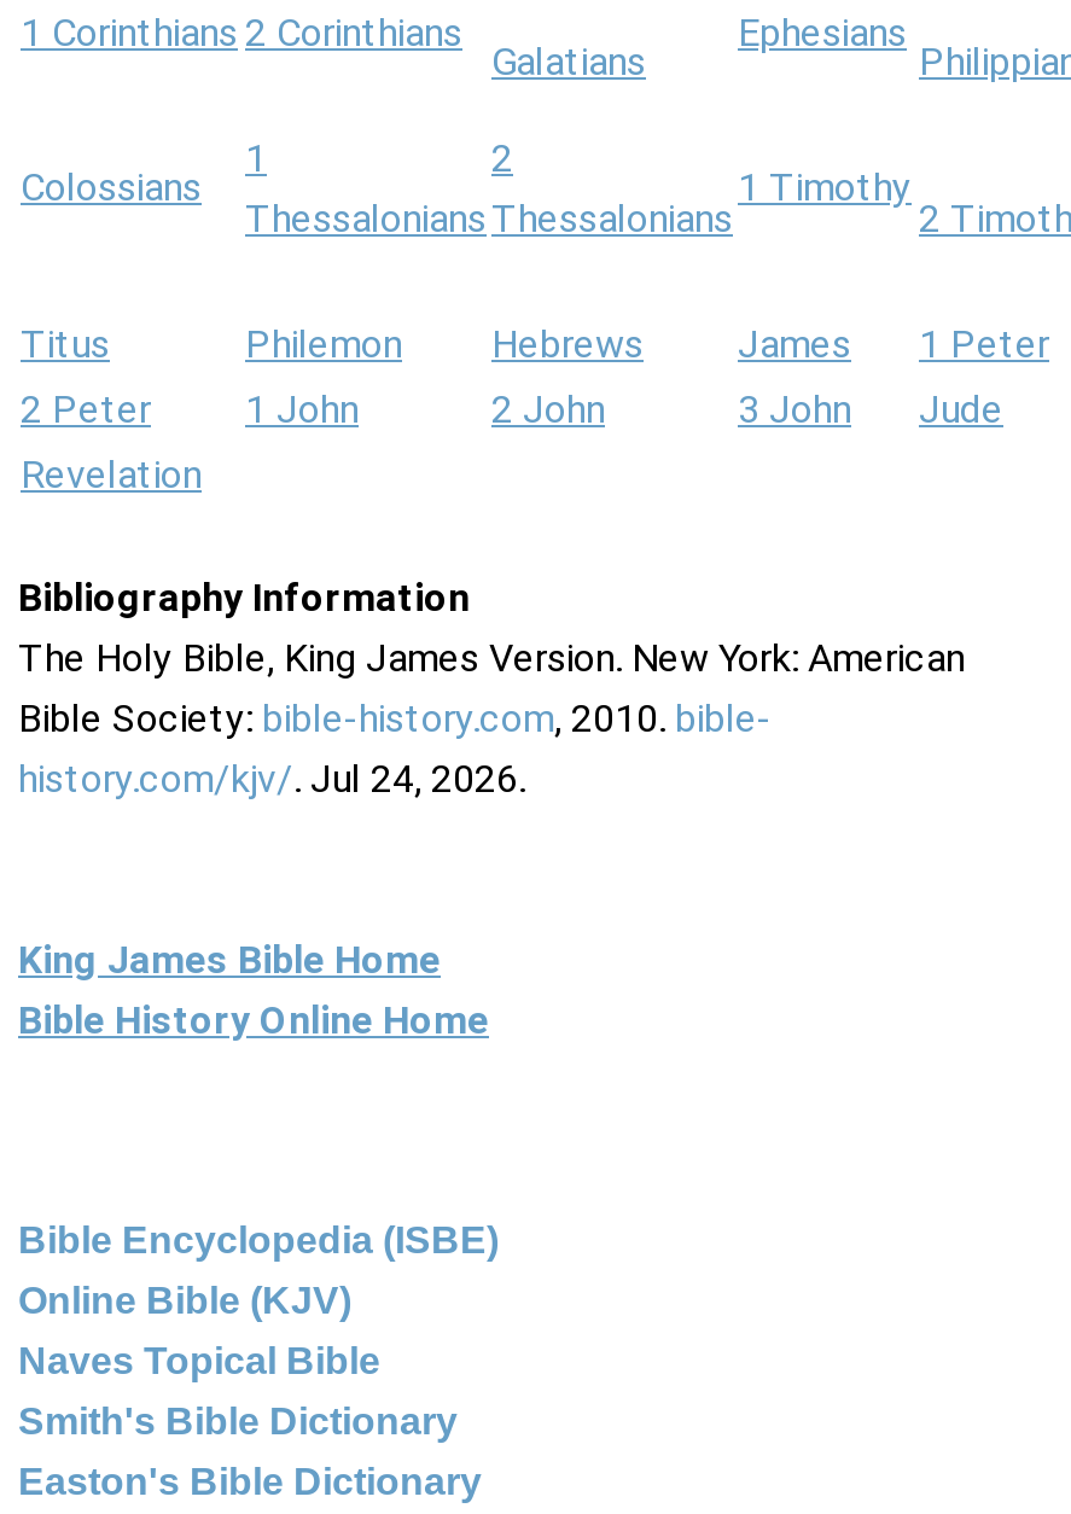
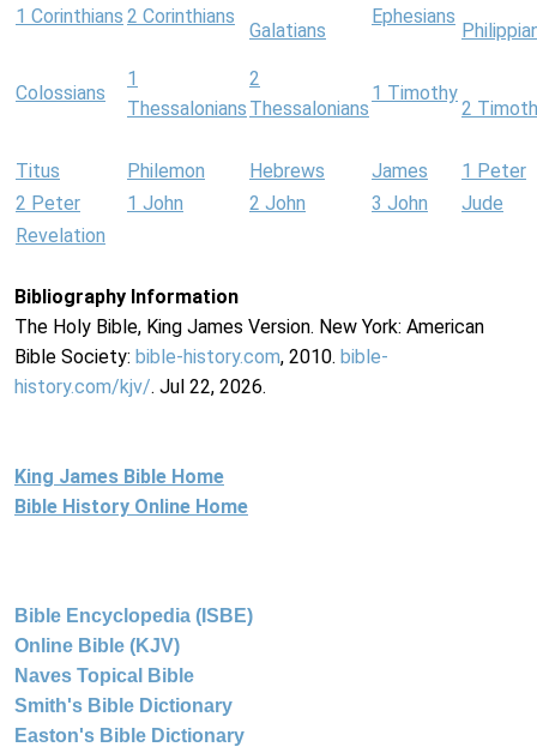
- history.com/kjv/. Jul 24, 2026.
+ history.com/kjv/. Jul 22, 2026.
